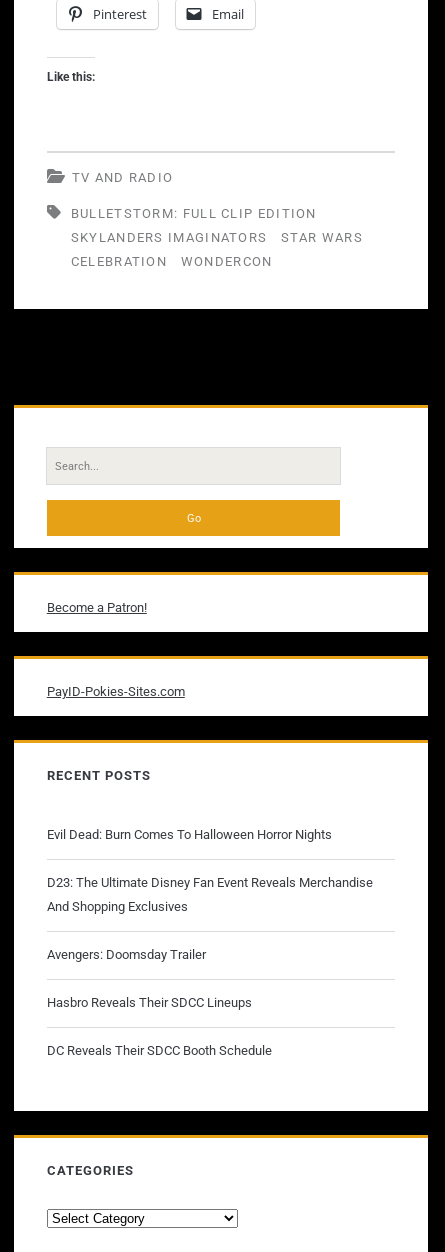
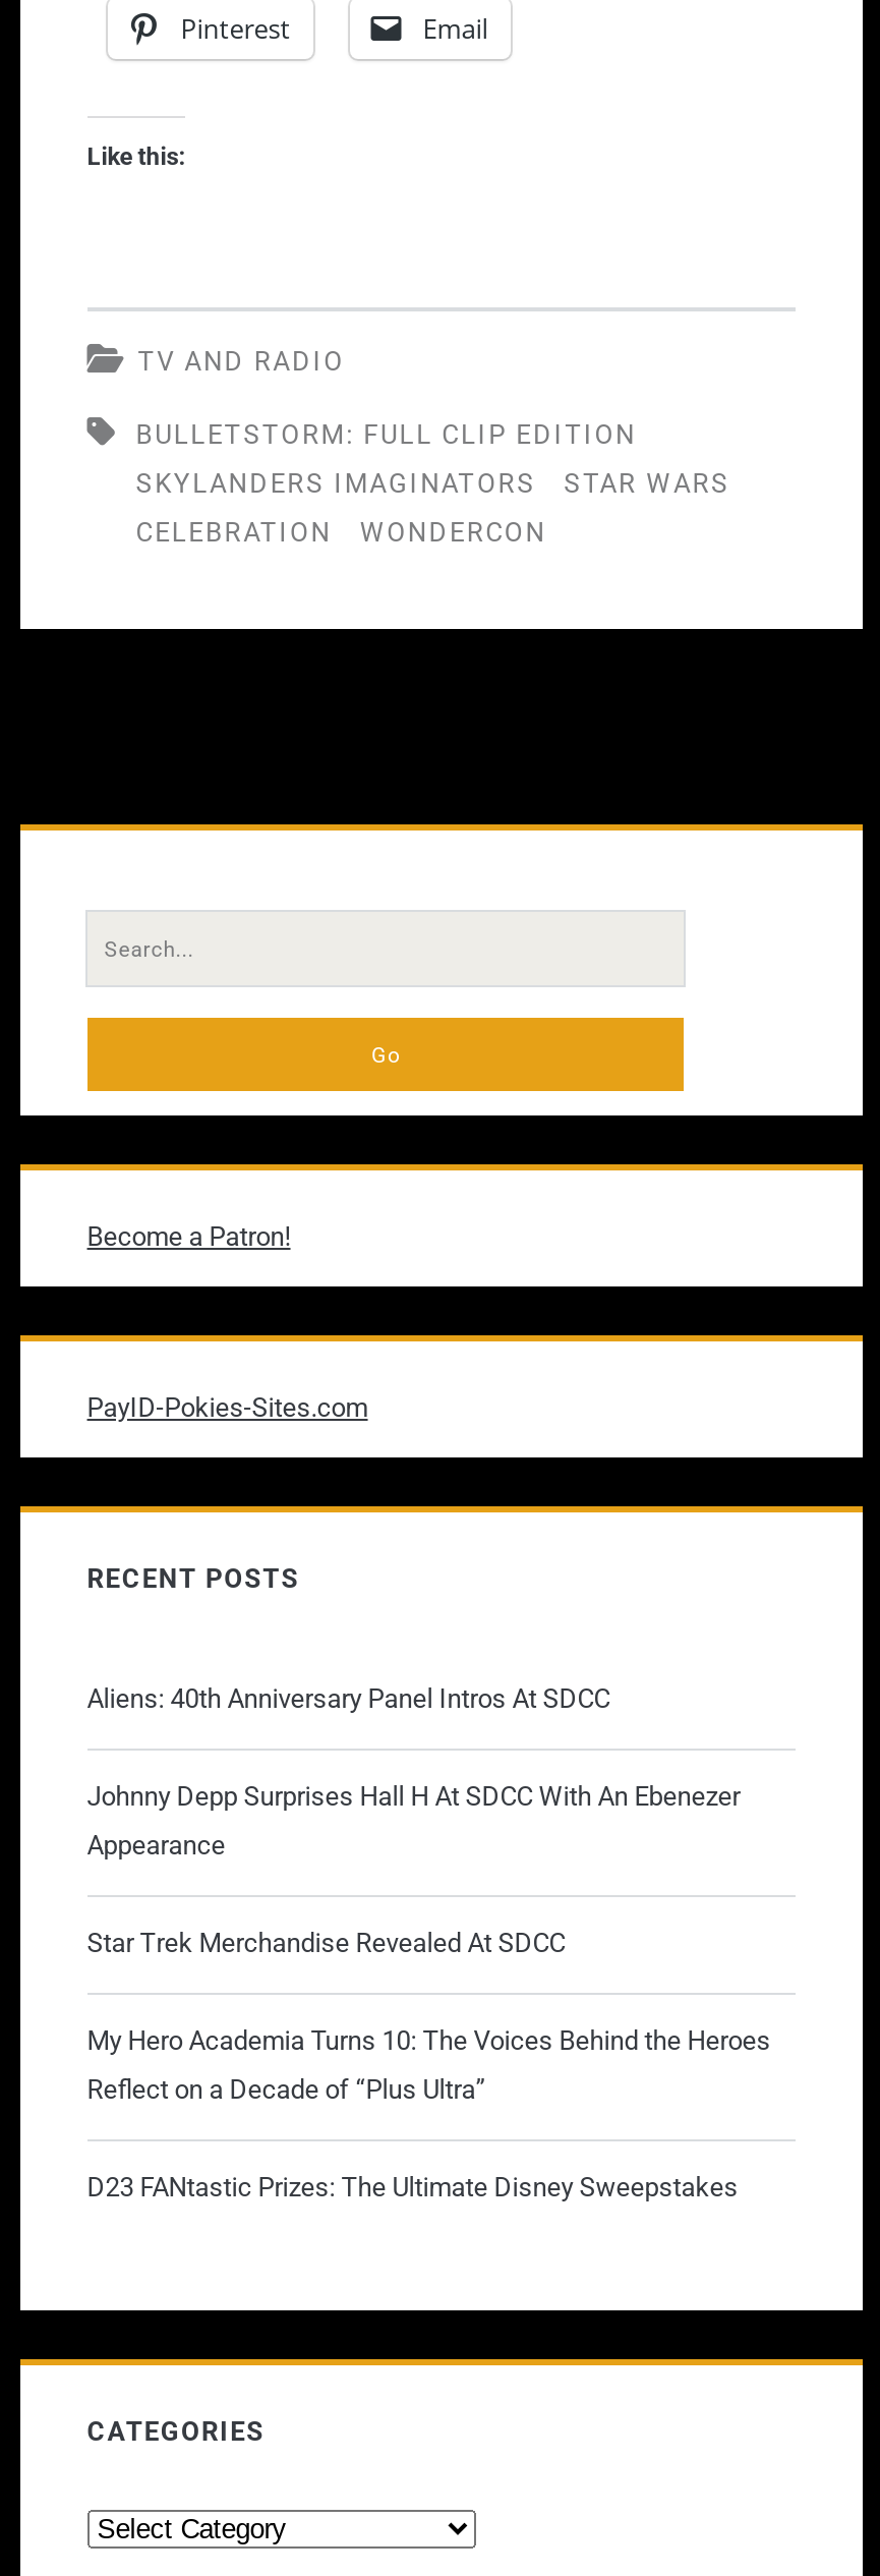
- Evil Dead: Burn Comes To Halloween Horror Nights
- D23: The Ultimate Disney Fan Event Reveals Merchandise
- And Shopping Exclusives
- Avengers: Doomsday Trailer
- Hasbro Reveals Their SDCC Lineups
- DC Reveals Their SDCC Booth Schedule
+ Aliens: 40th Anniversary Panel Intros At SDCC
+ Johnny Depp Surprises Hall H At SDCC With An Ebenezer
+ Appearance
+ Star Trek Merchandise Revealed At SDCC
+ My Hero Academia Turns 10: The Voices Behind the Heroes
+ Reflect on a Decade of “Plus Ultra”
+ D23 FANtastic Prizes: The Ultimate Disney Sweepstakes
